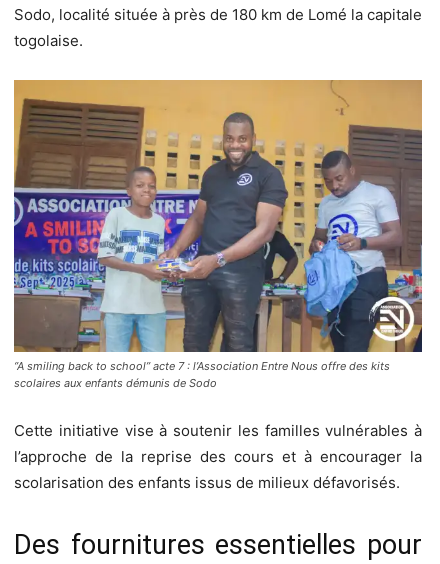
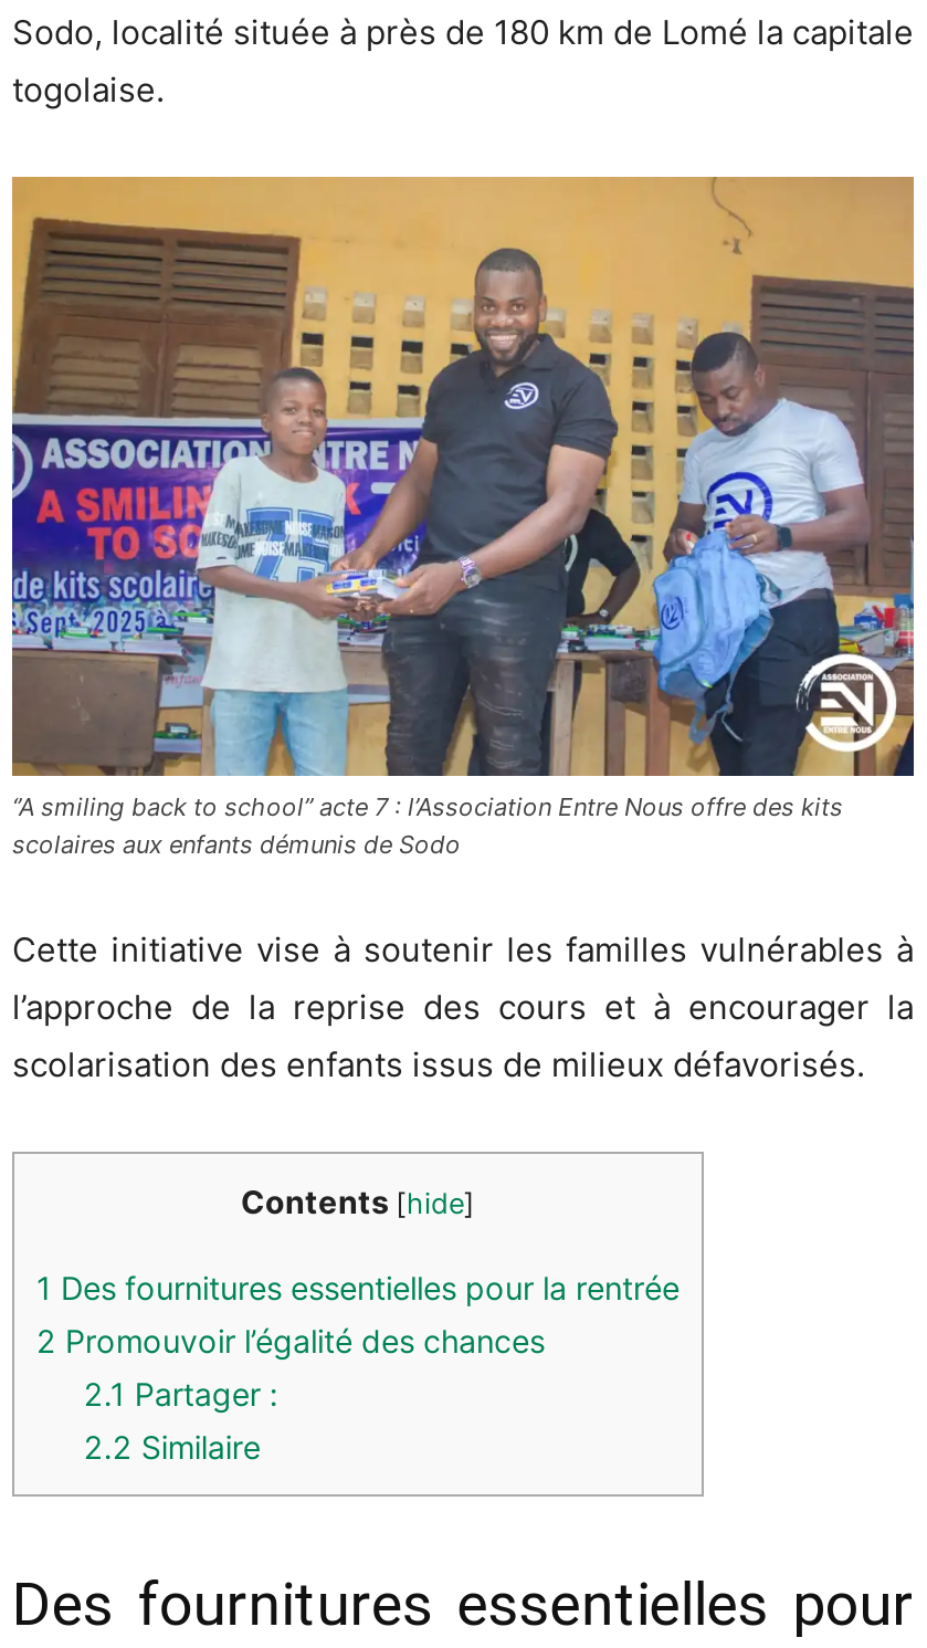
+ Contents [hide]
+ 1 Des fournitures essentielles pour la rentrée
+ 2 Promouvoir l’égalité des chances
+ 2.1 Partager :
+ 2.2 Similaire
